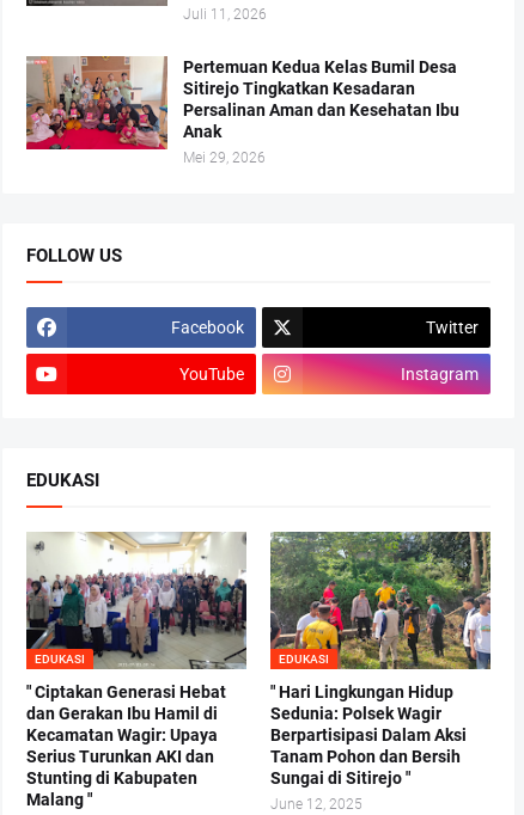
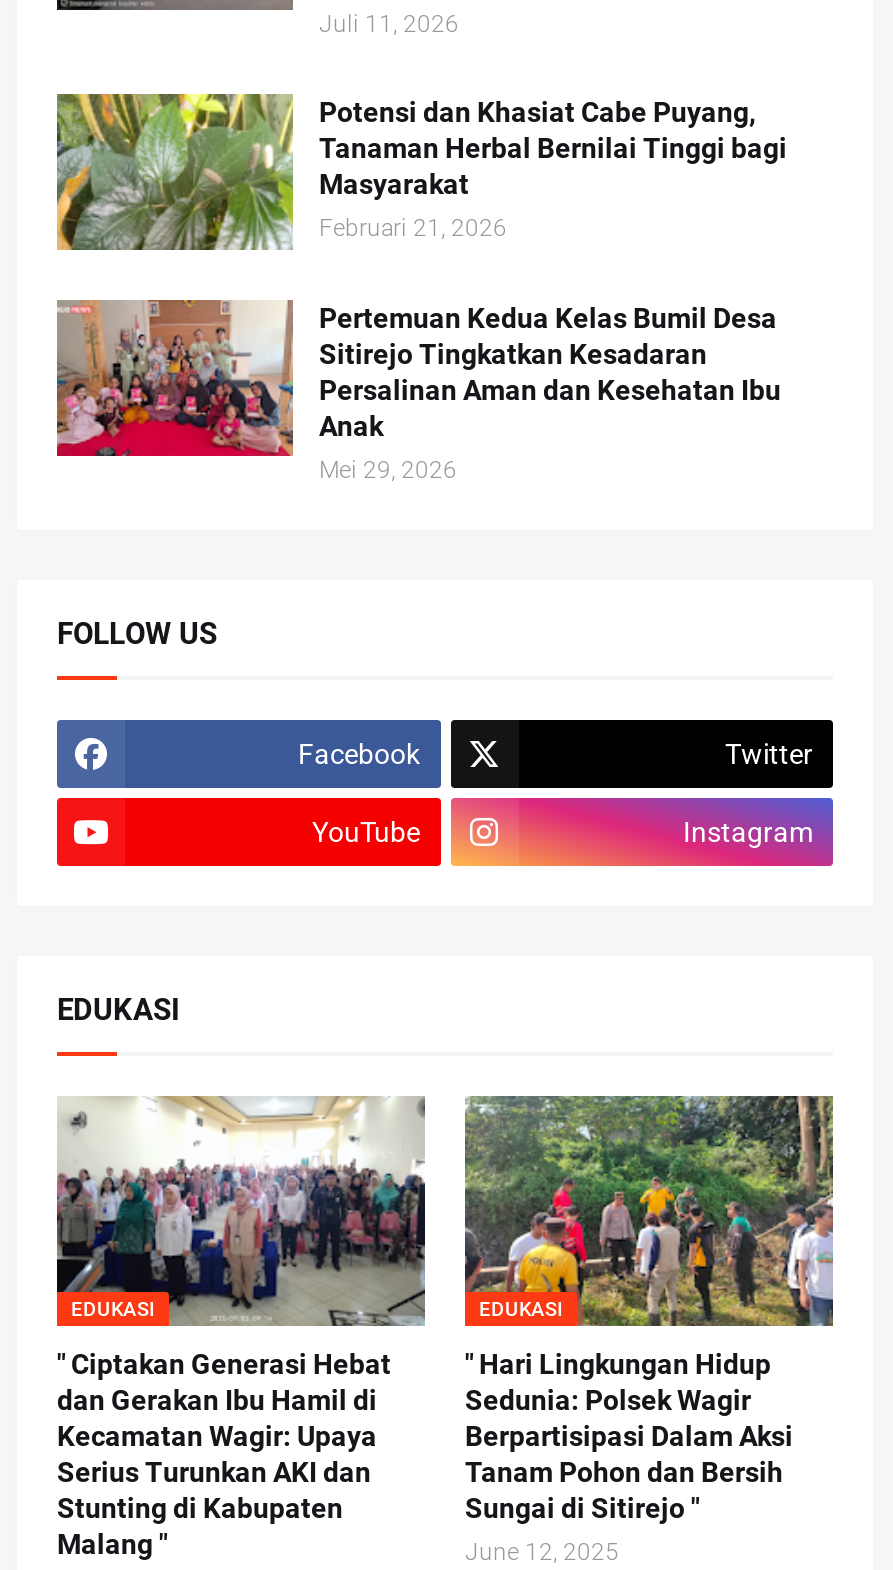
+ [image]
+ Potensi dan Khasiat Cabe Puyang,
+ Tanaman Herbal Bernilai Tinggi bagi
+ Masyarakat
+ Februari 21, 2026
